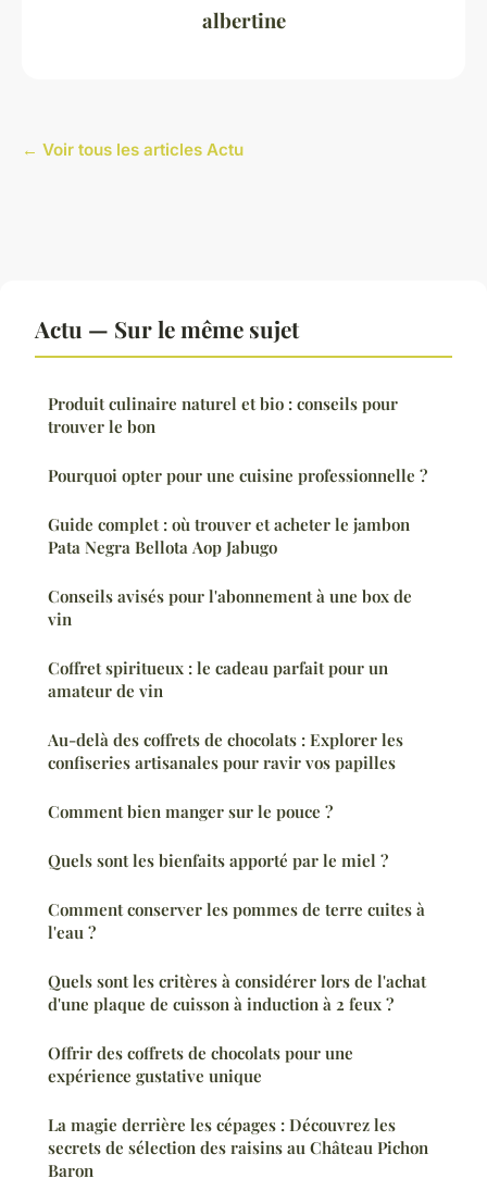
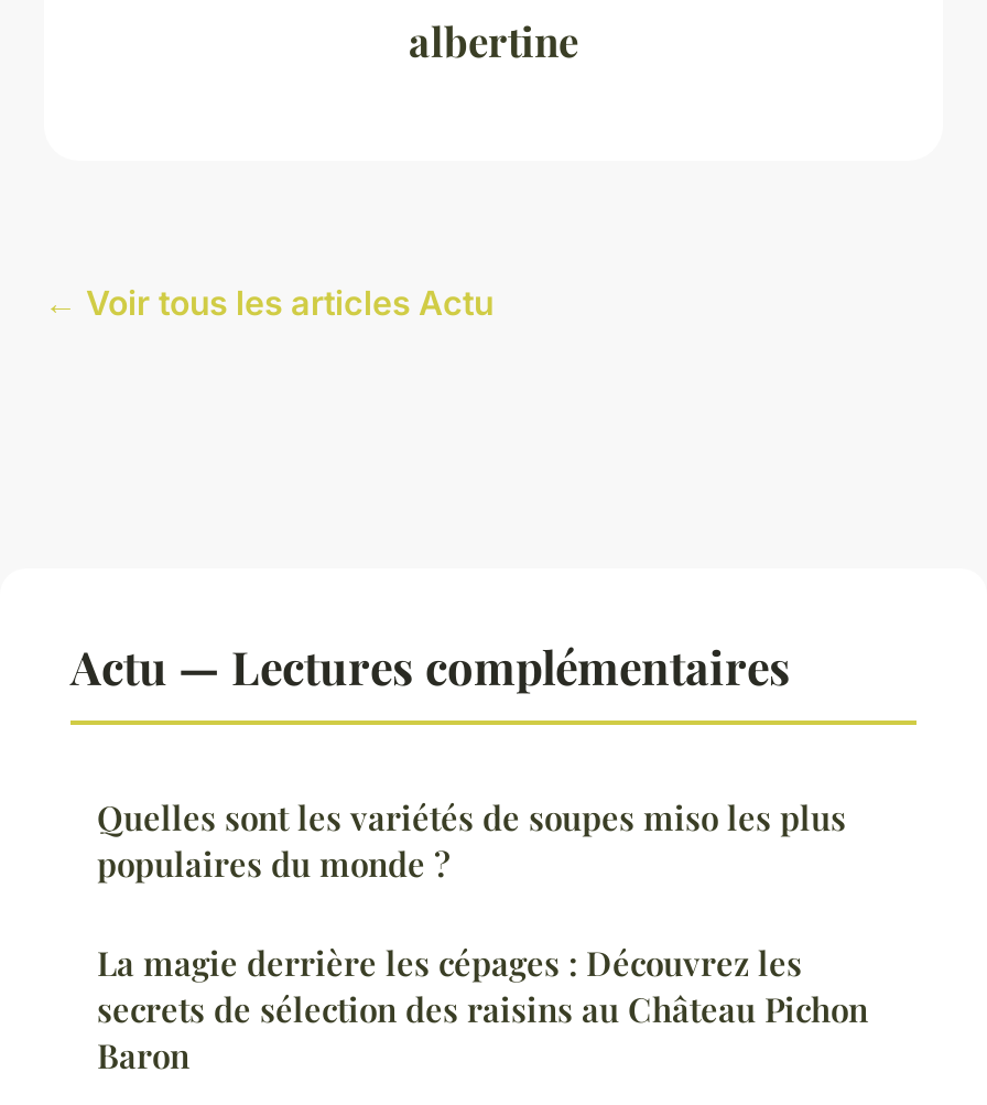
- Actu — Sur le même sujet
- Produit culinaire naturel et bio : conseils pour
- trouver le bon
- Pourquoi opter pour une cuisine professionnelle ?
- Guide complet : où trouver et acheter le jambon
- Pata Negra Bellota Aop Jabugo
- Conseils avisés pour l'abonnement à une box de
- vin
- Coffret spiritueux : le cadeau parfait pour un
- amateur de vin
- Au-delà des coffrets de chocolats : Explorer les
- confiseries artisanales pour ravir vos papilles
- Comment bien manger sur le pouce ?
- Quels sont les bienfaits apporté par le miel ?
- Comment conserver les pommes de terre cuites à
- l'eau ?
- Quels sont les critères à considérer lors de l'achat
- d'une plaque de cuisson à induction à 2 feux ?
- Offrir des coffrets de chocolats pour une
- expérience gustative unique
+ Actu — Lectures complémentaires
+ Quelles sont les variétés de soupes miso les plus
+ populaires du monde ?
